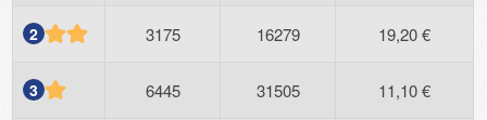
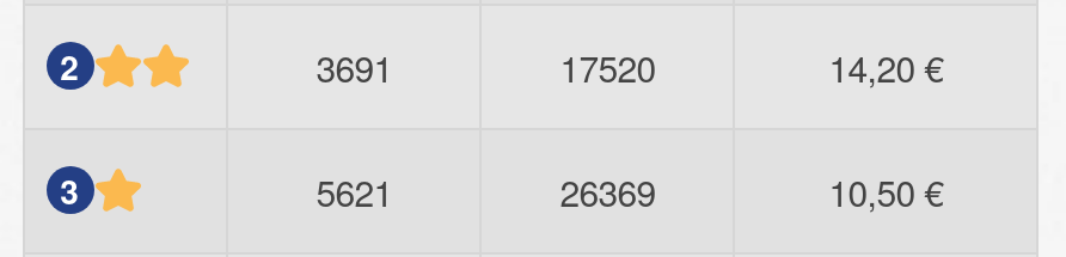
- 3175
+ 3691

- 16279
+ 17520

- 19,20 €
+ 14,20 €

- 6445
+ 5621

- 31505
+ 26369

- 11,10 €
+ 10,50 €
